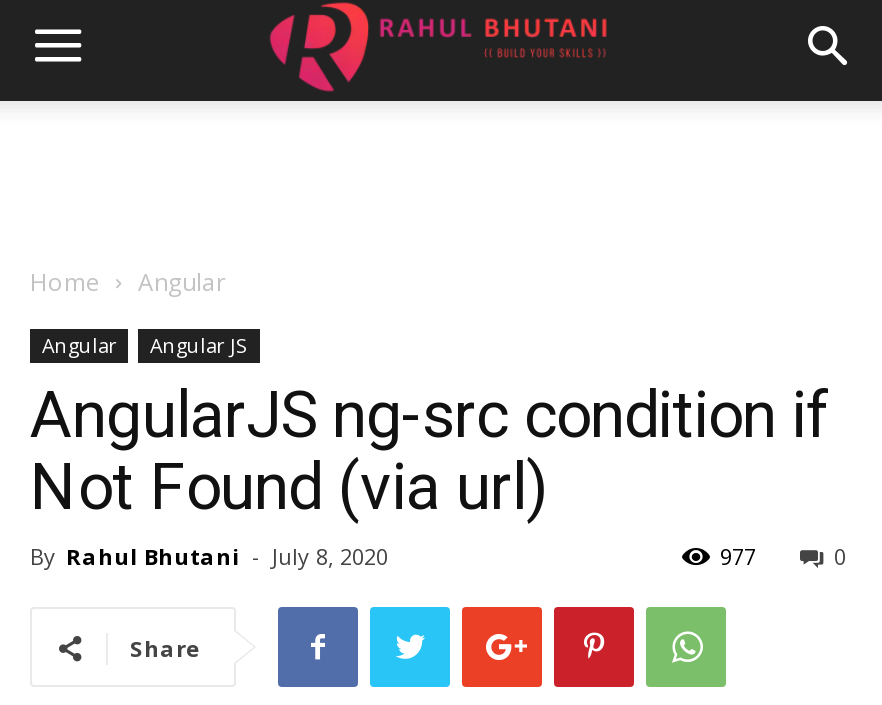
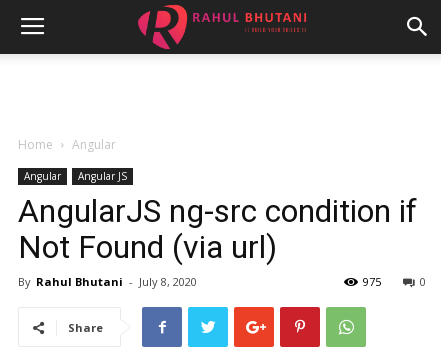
- 977
+ 975
